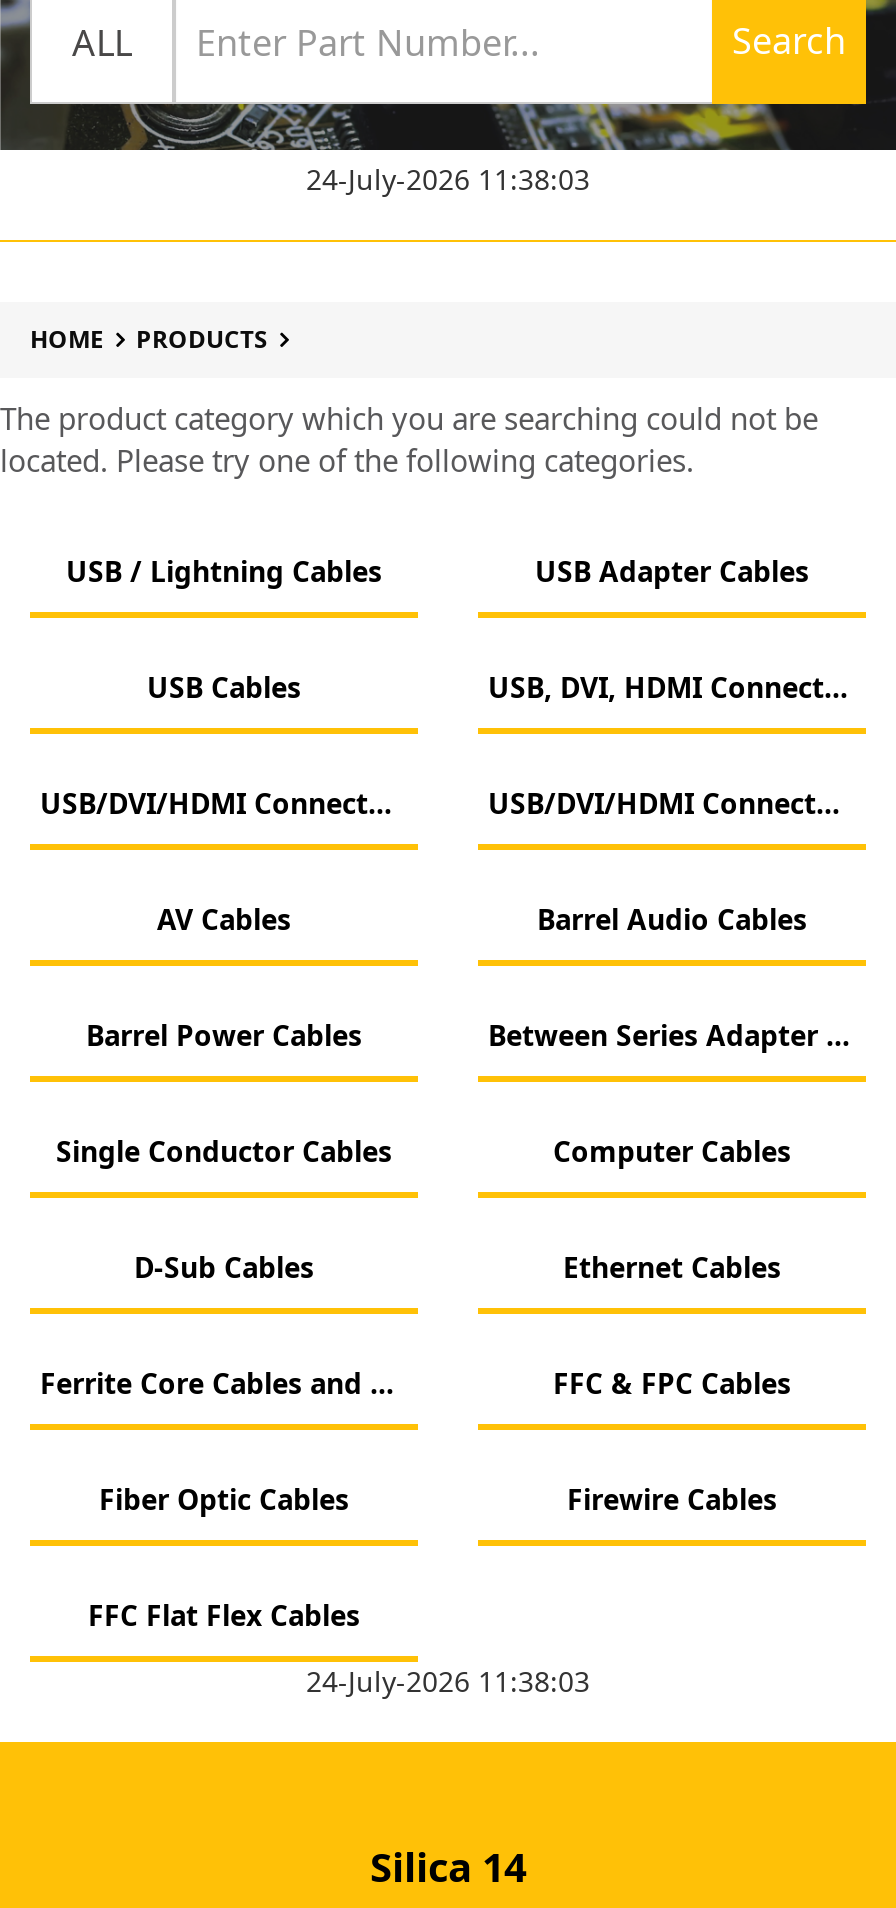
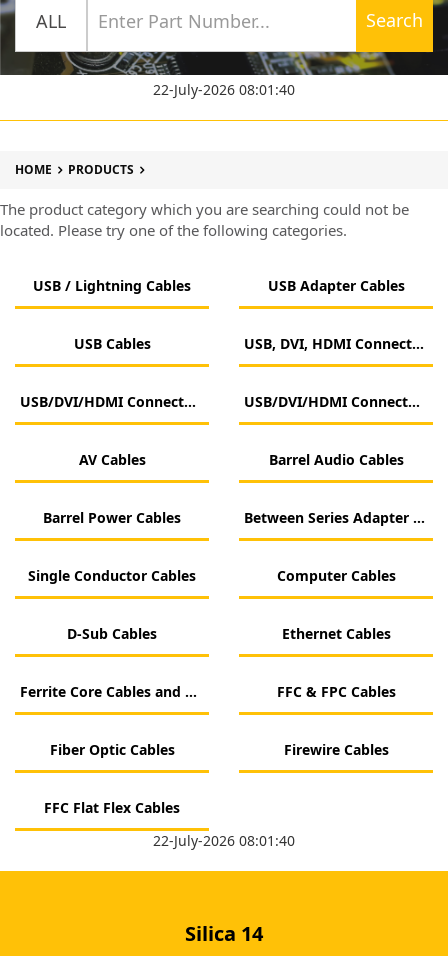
- 24-July-2026 11:38:03
+ 22-July-2026 08:01:40

- 24-July-2026 11:38:03
+ 22-July-2026 08:01:40
